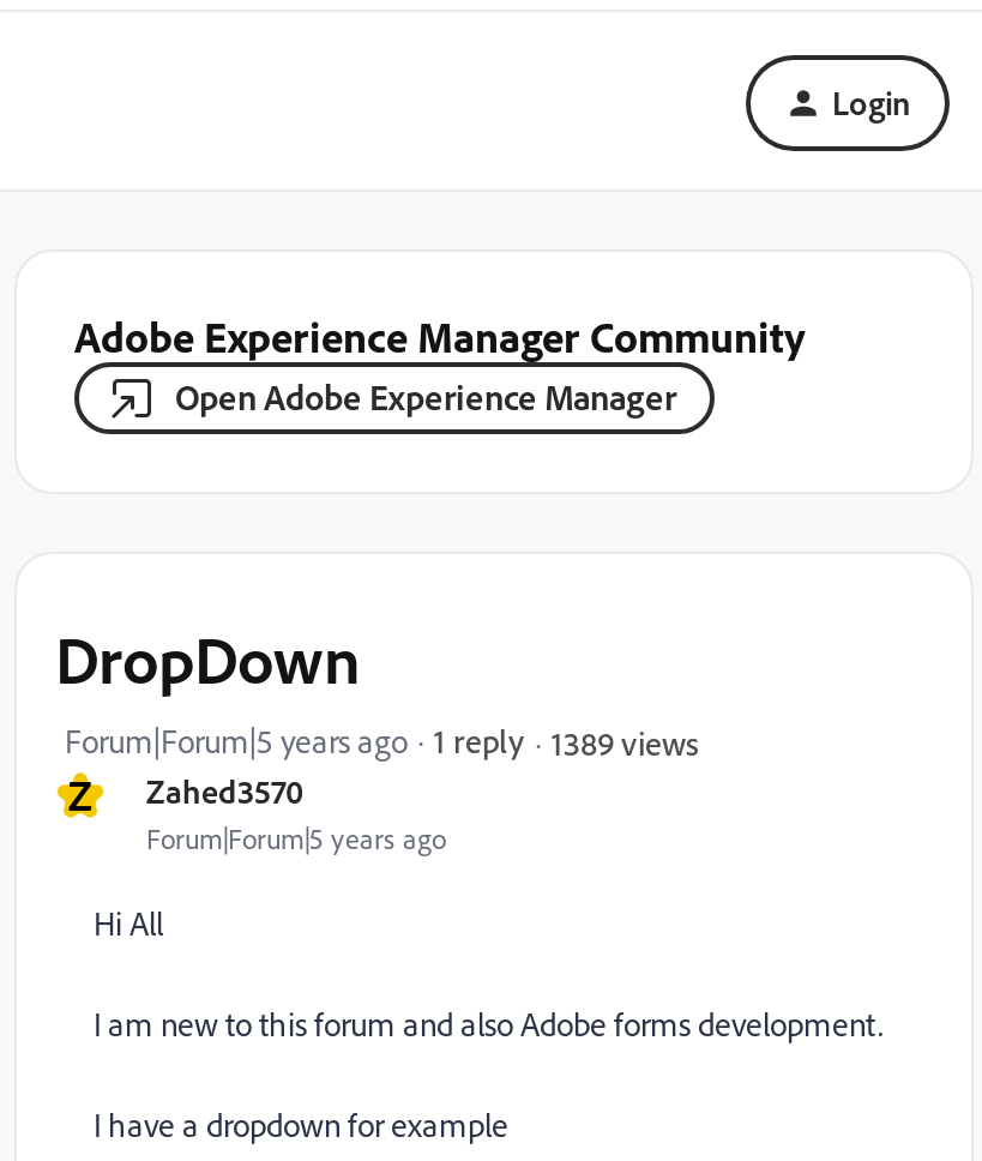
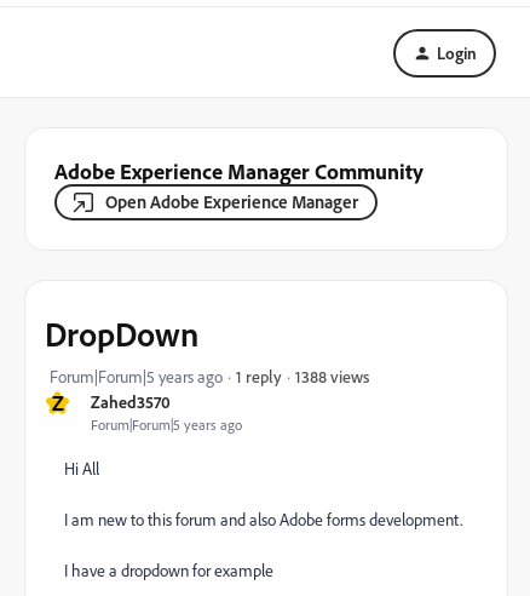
- 1389 views
+ 1388 views
